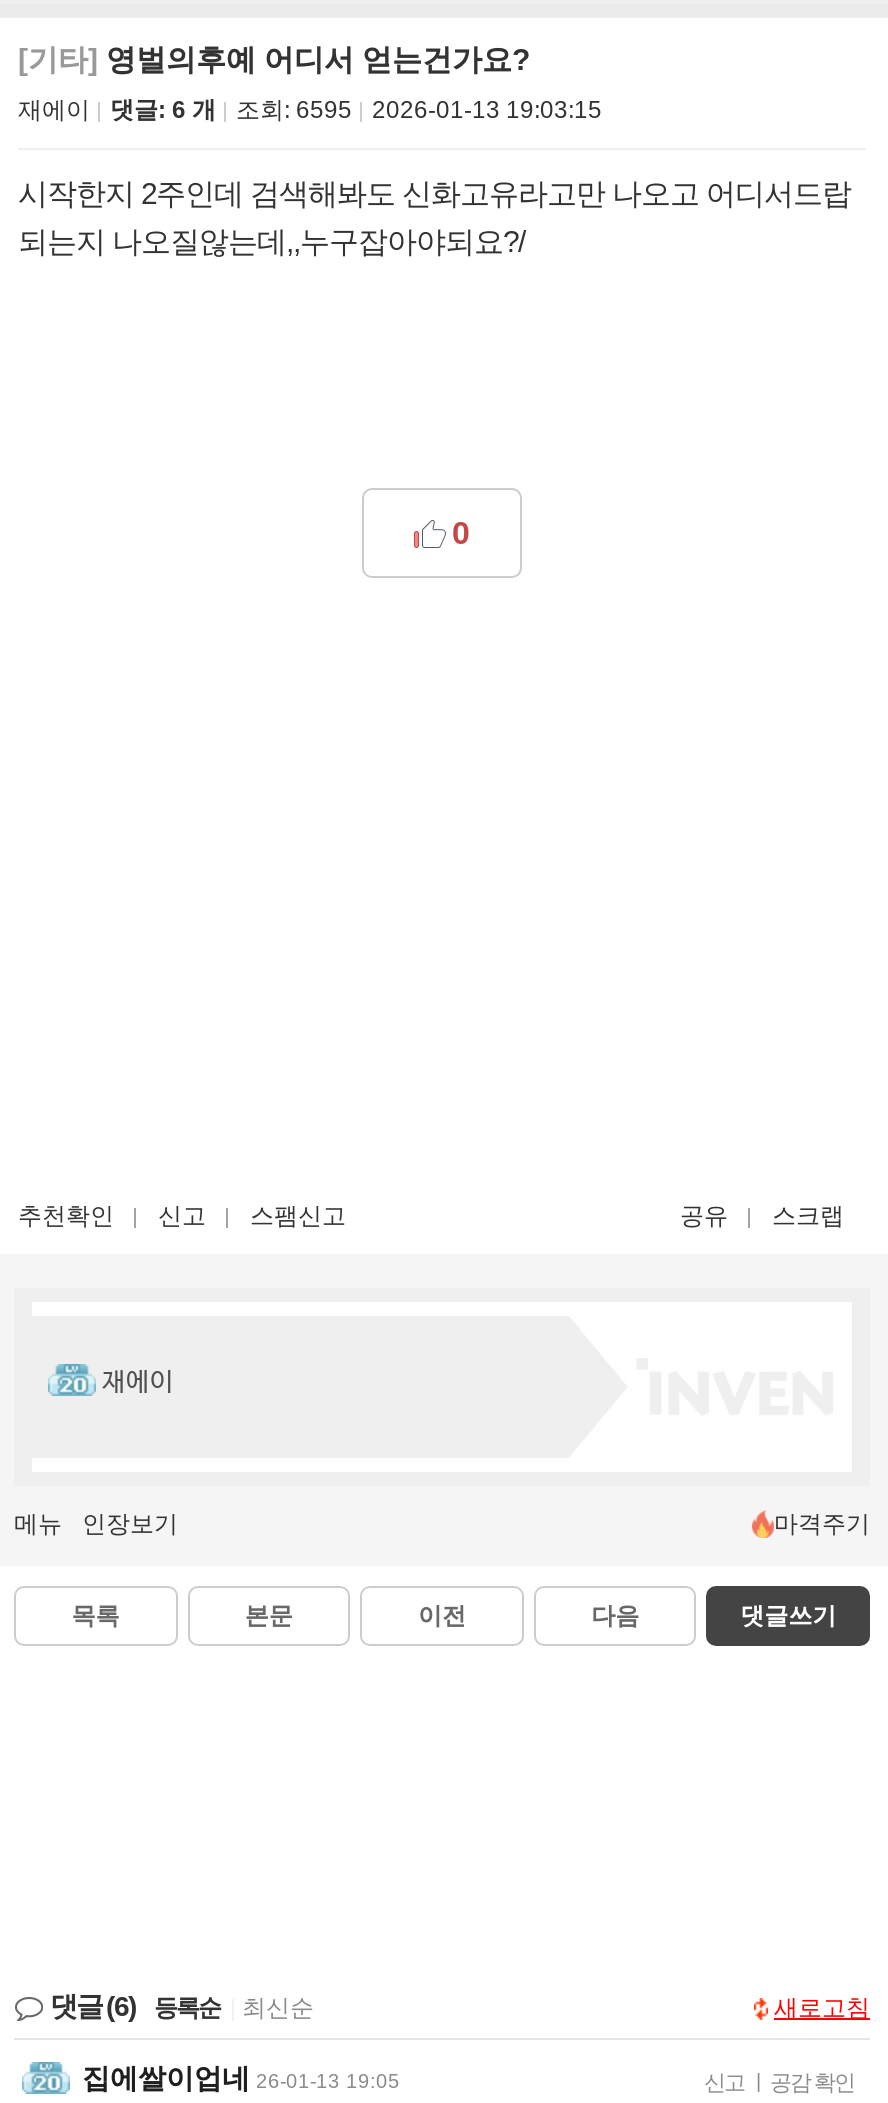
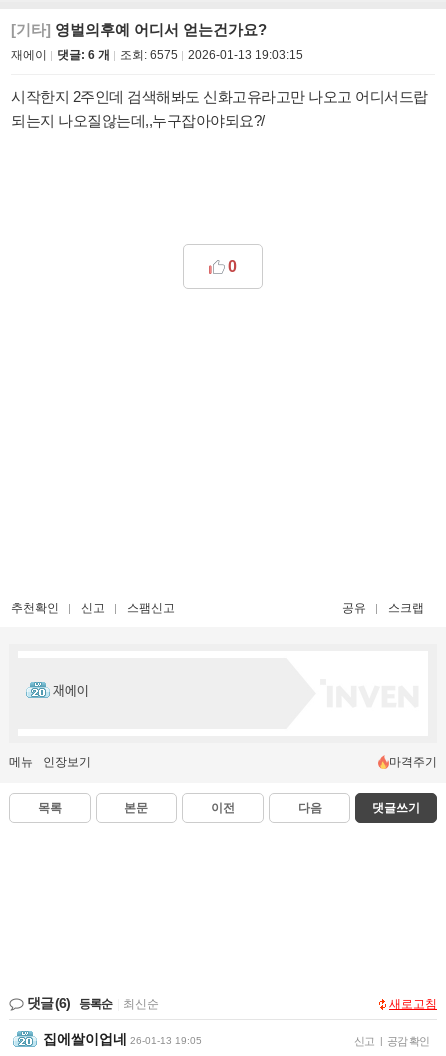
- 재에이 댓글: 6 개 조회: 6595 2026-01-13 19:03:15
+ 재에이 댓글: 6 개 조회: 6575 2026-01-13 19:03:15
